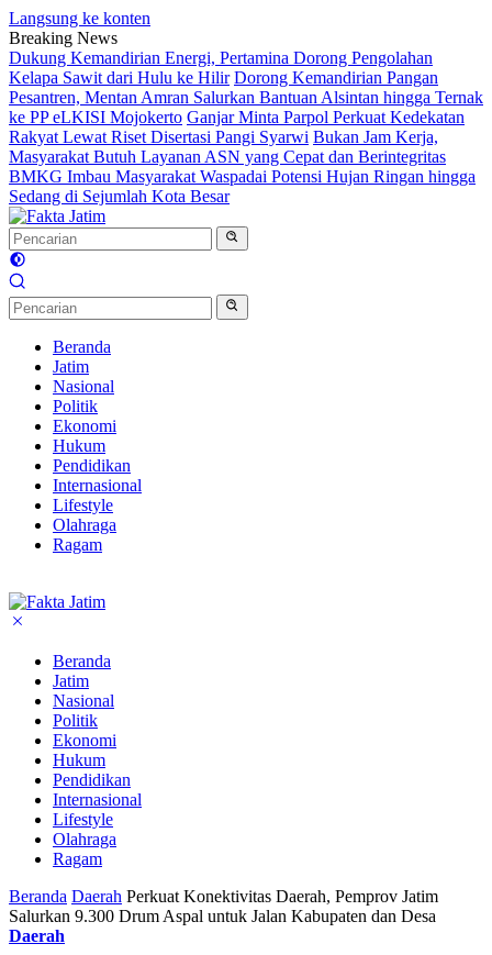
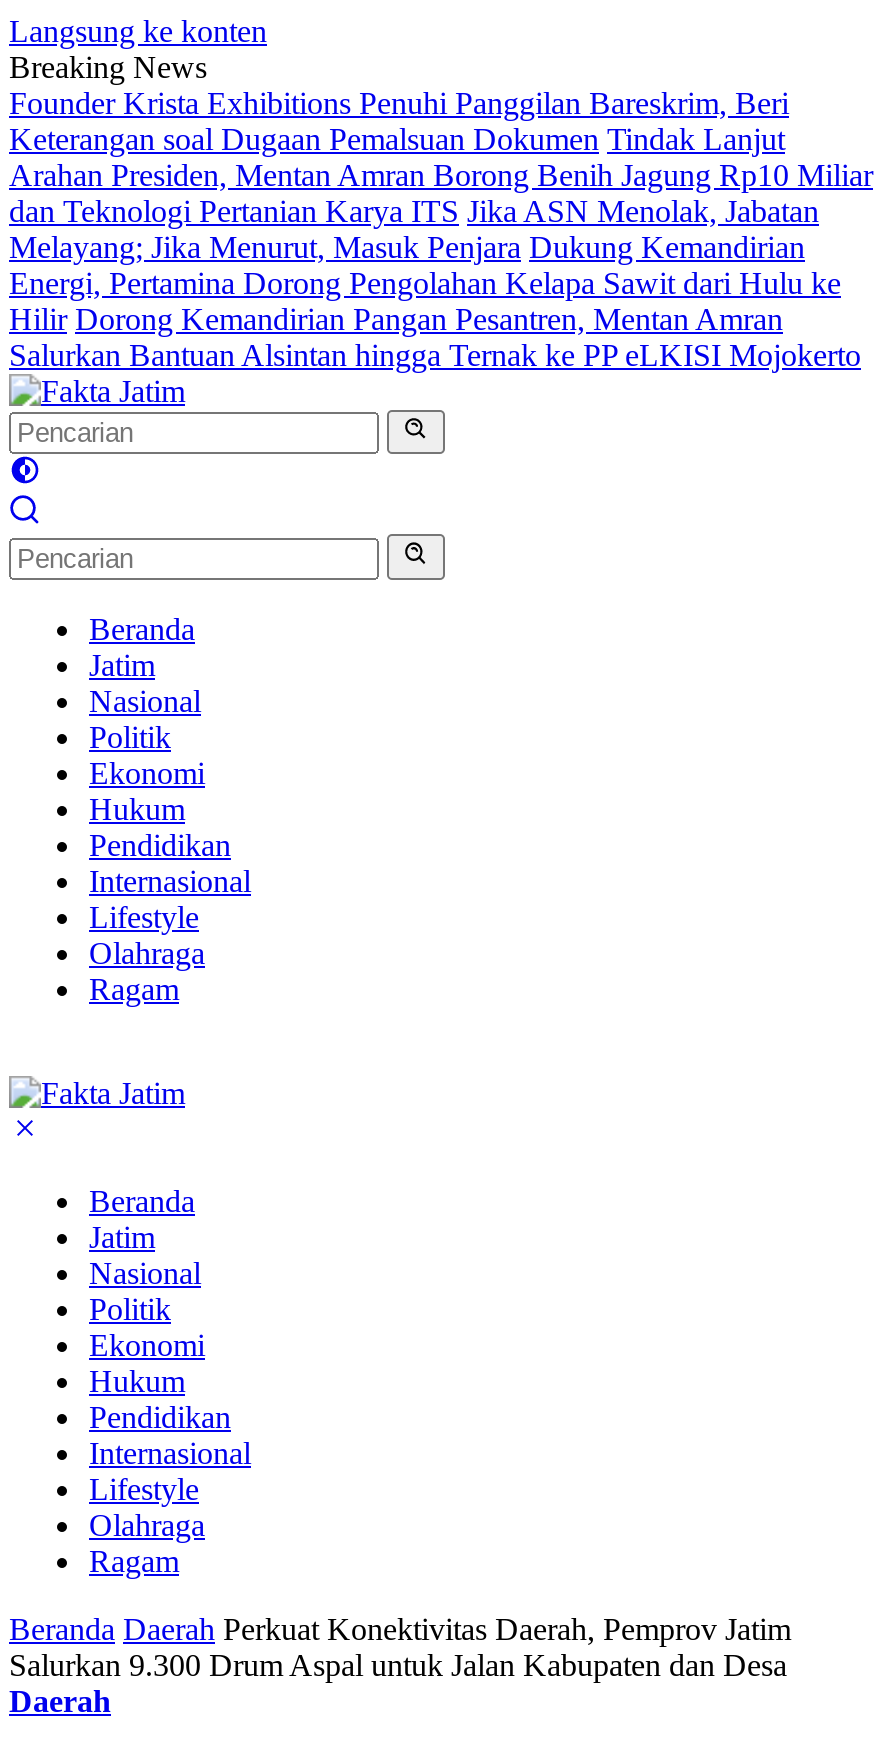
- Dukung Kemandirian Energi, Pertamina Dorong Pengolahan
- Kelapa Sawit dari Hulu ke Hilir Dorong Kemandirian Pangan
- Pesantren, Mentan Amran Salurkan Bantuan Alsintan hingga Ternak
- ke PP eLKISI Mojokerto Ganjar Minta Parpol Perkuat Kedekatan
- Rakyat Lewat Riset Disertasi Pangi Syarwi Bukan Jam Kerja,
- Masyarakat Butuh Layanan ASN yang Cepat dan Berintegritas
- BMKG Imbau Masyarakat Waspadai Potensi Hujan Ringan hingga
- Sedang di Sejumlah Kota Besar
+ Founder Krista Exhibitions Penuhi Panggilan Bareskrim, Beri
+ Keterangan soal Dugaan Pemalsuan Dokumen Tindak Lanjut
+ Arahan Presiden, Mentan Amran Borong Benih Jagung Rp10 Miliar
+ dan Teknologi Pertanian Karya ITS Jika ASN Menolak, Jabatan
+ Melayang; Jika Menurut, Masuk Penjara Dukung Kemandirian
+ Energi, Pertamina Dorong Pengolahan Kelapa Sawit dari Hulu ke
+ Hilir Dorong Kemandirian Pangan Pesantren, Mentan Amran
+ Salurkan Bantuan Alsintan hingga Ternak ke PP eLKISI Mojokerto
